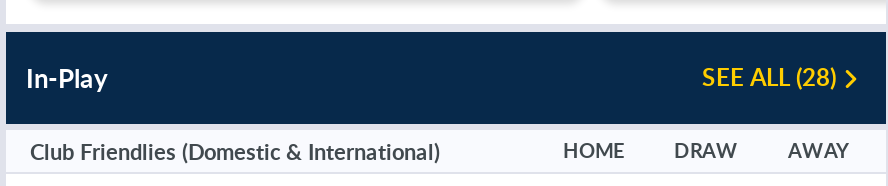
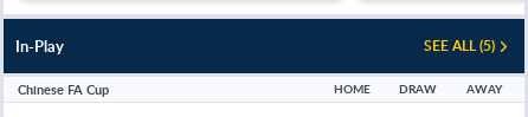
- SEE ALL (28)
+ SEE ALL (5)

- Club Friendlies (Domestic & International)
+ Chinese FA Cup
